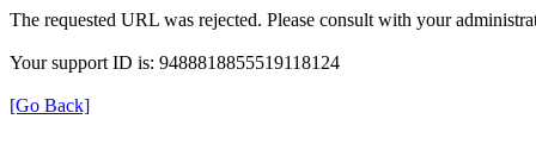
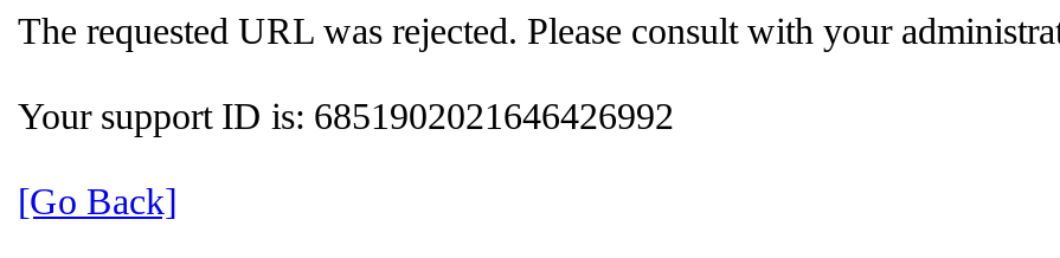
- Your support ID is: 9488818855519118124
+ Your support ID is: 6851902021646426992
